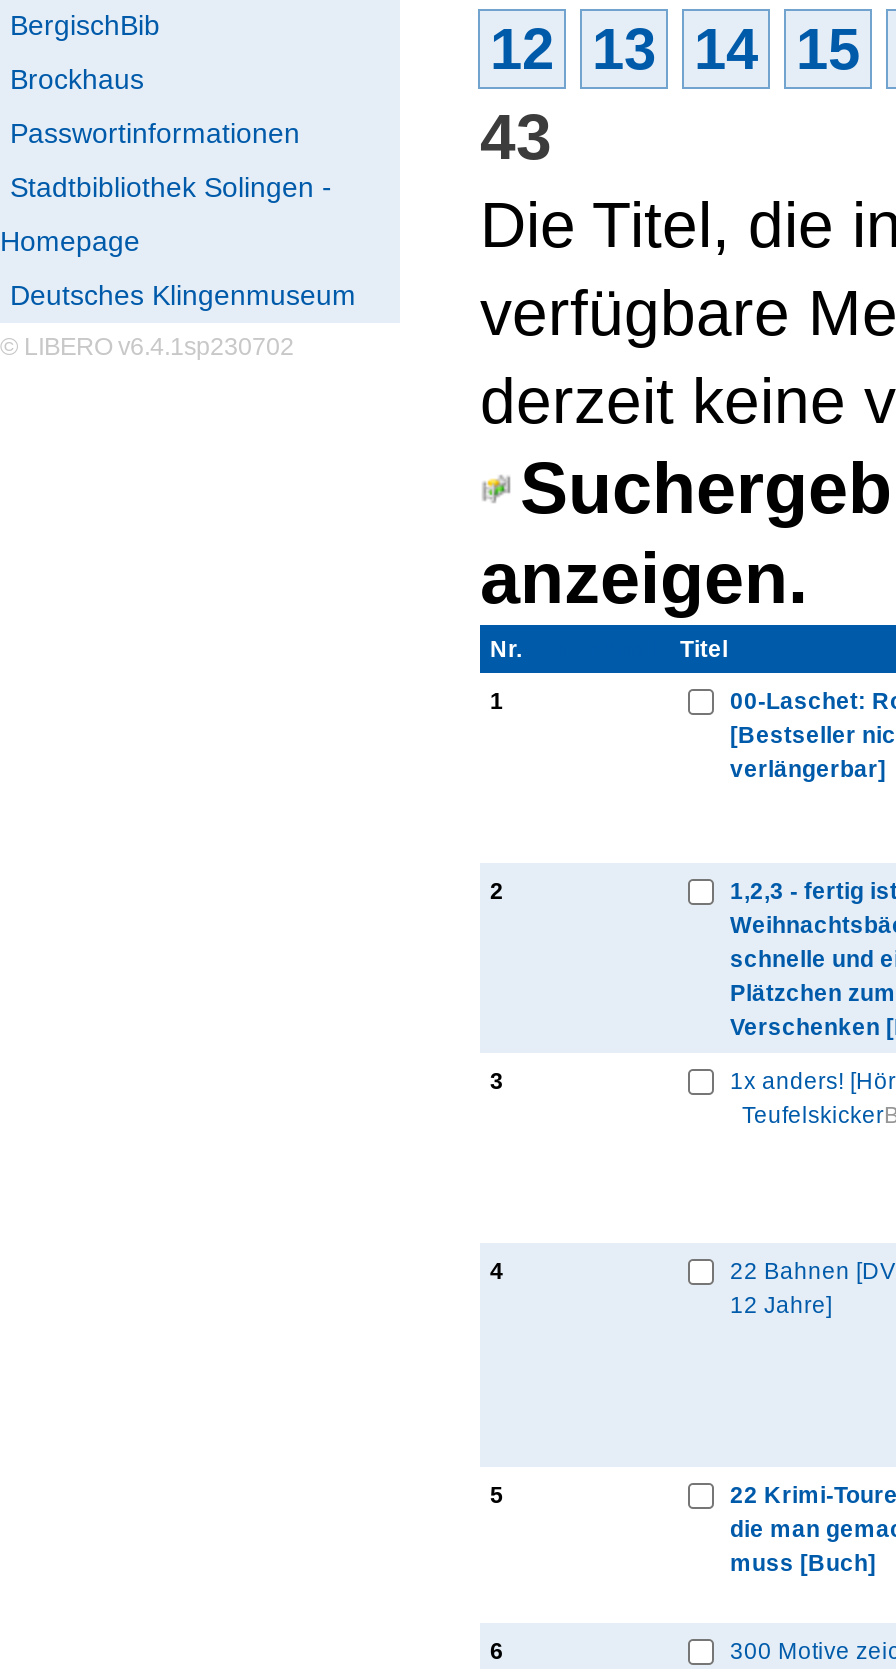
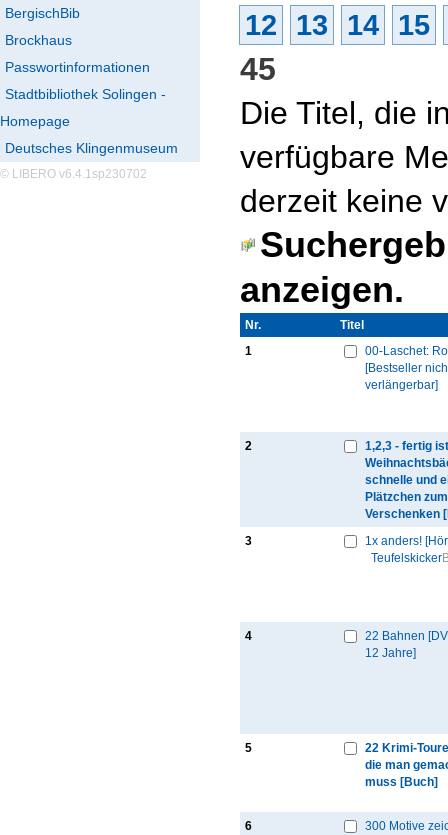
- 43
+ 45
